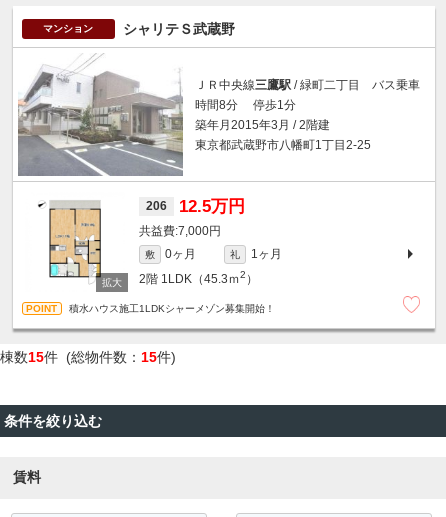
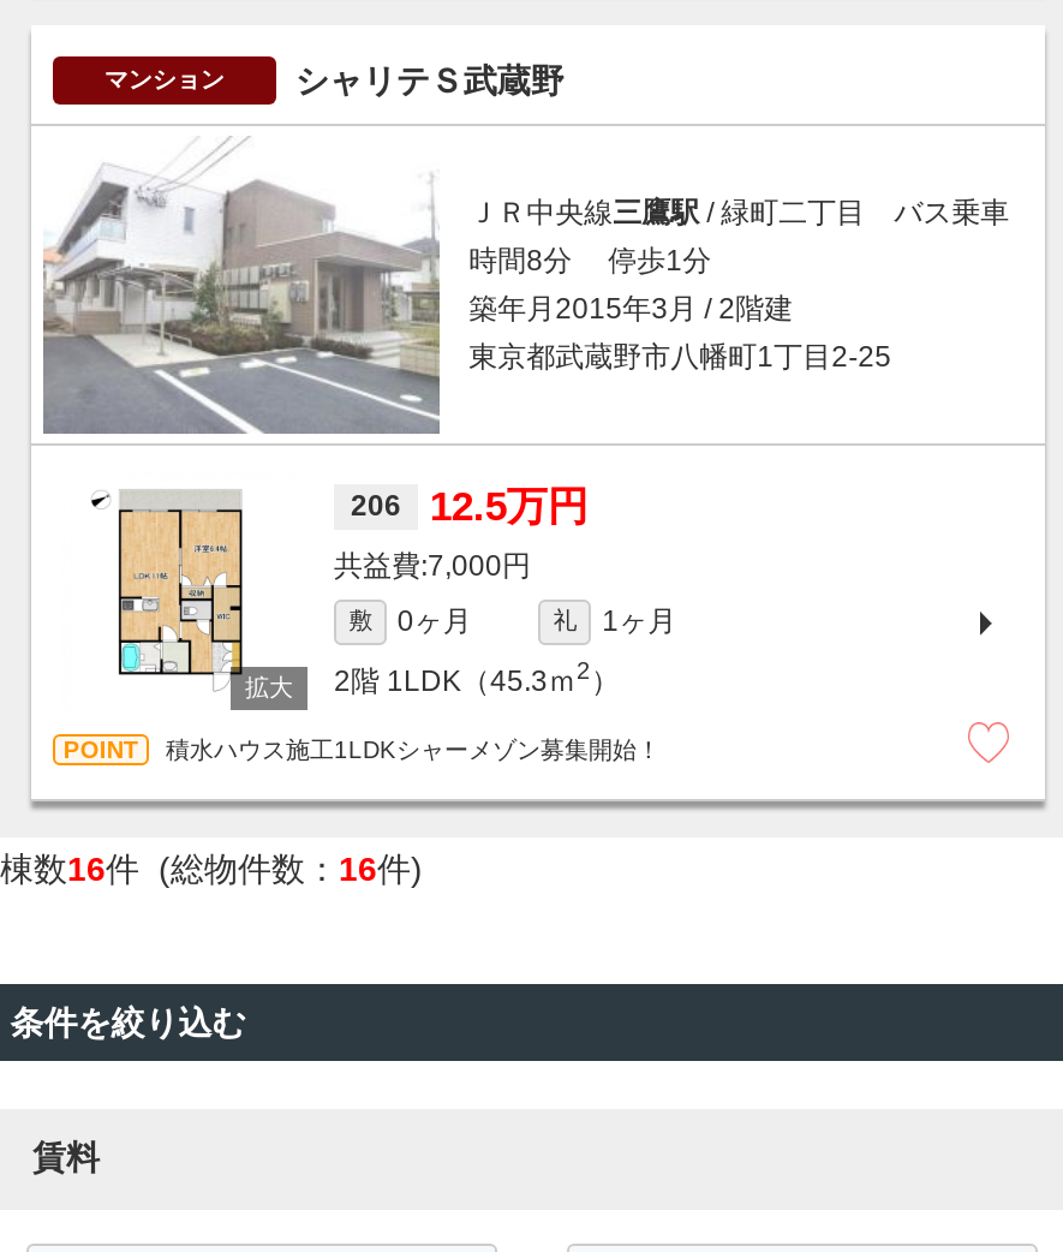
- 棟数15件 (総物件数：15件)
+ 棟数16件 (総物件数：16件)
